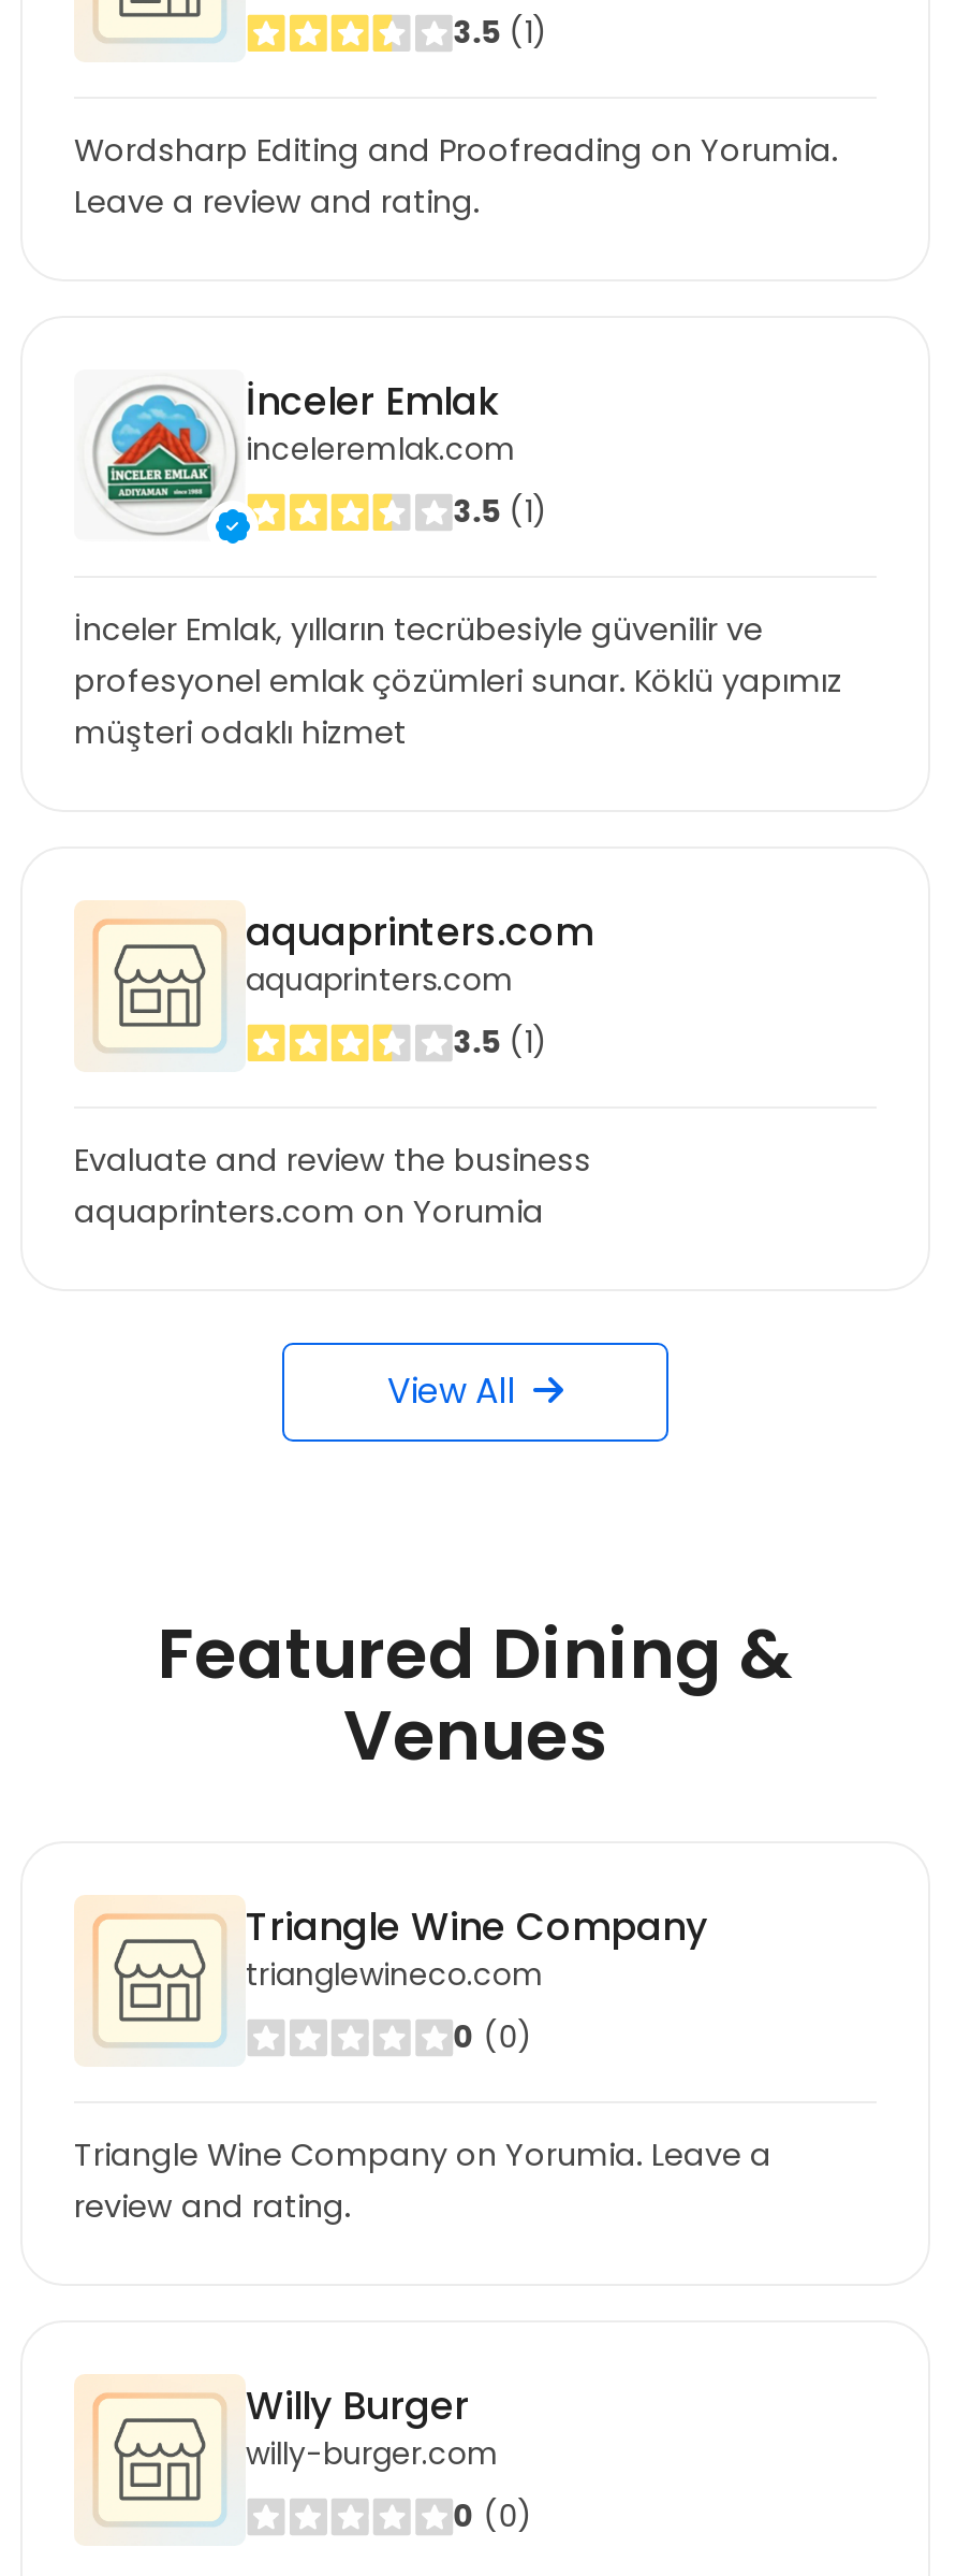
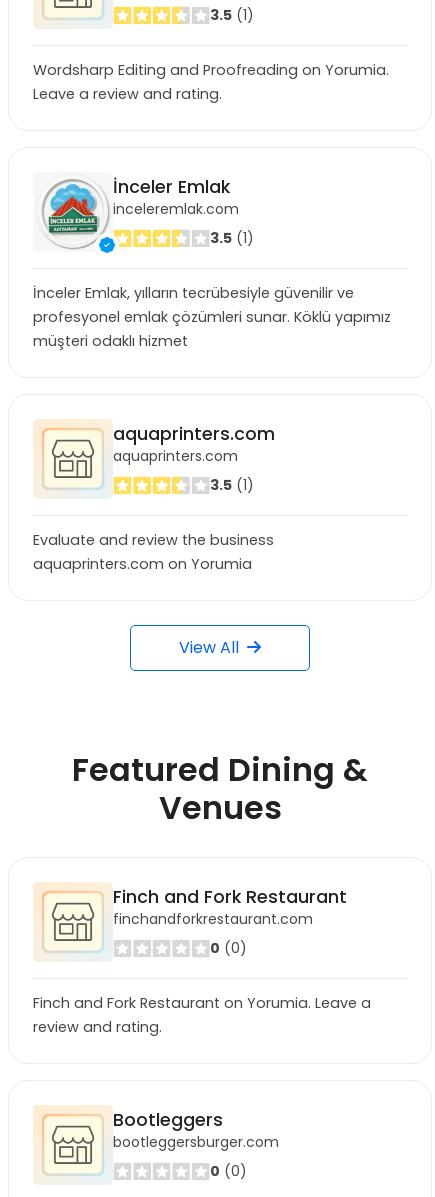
- Triangle Wine Company
- trianglewineco.com
+ Finch and Fork Restaurant
+ finchandforkrestaurant.com

- Triangle Wine Company on Yorumia. Leave a
+ Finch and Fork Restaurant on Yorumia. Leave a

- Willy Burger
- willy-burger.com
+ Bootleggers
+ bootleggersburger.com
